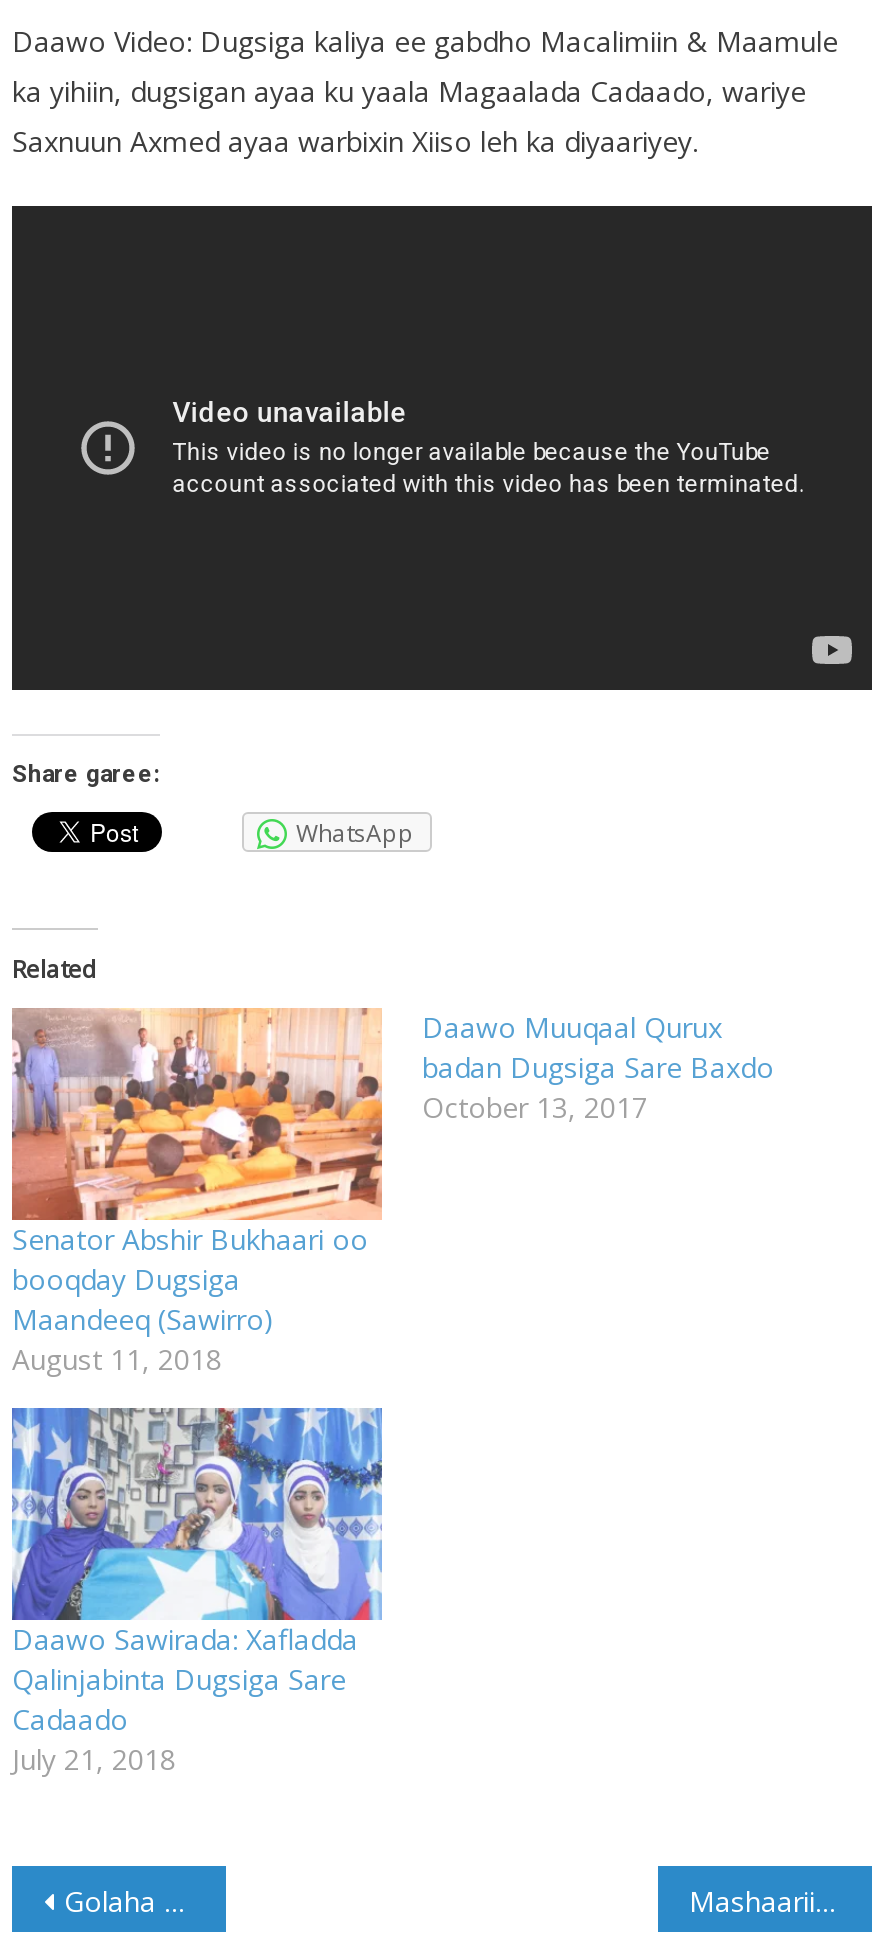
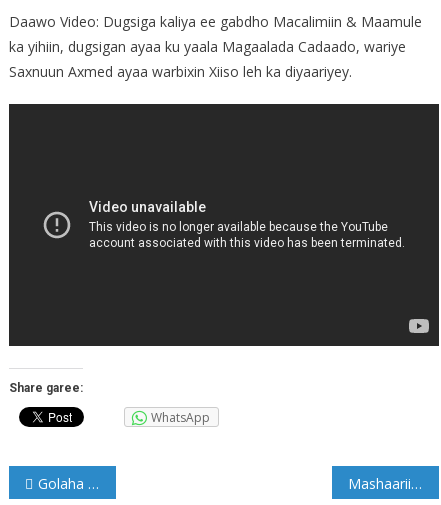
- Related

- [image]
- Senator Abshir Bukhaari oo
- booqday Dugsiga
- Maandeeq (Sawirro)
- August 11, 2018

- Daawo Muuqaal Qurux
- badan Dugsiga Sare Baxdo
- October 13, 2017

- [image]
- Daawo Sawirada: Xafladda
- Qalinjabinta Dugsiga Sare
- Cadaado
- July 21, 2018
